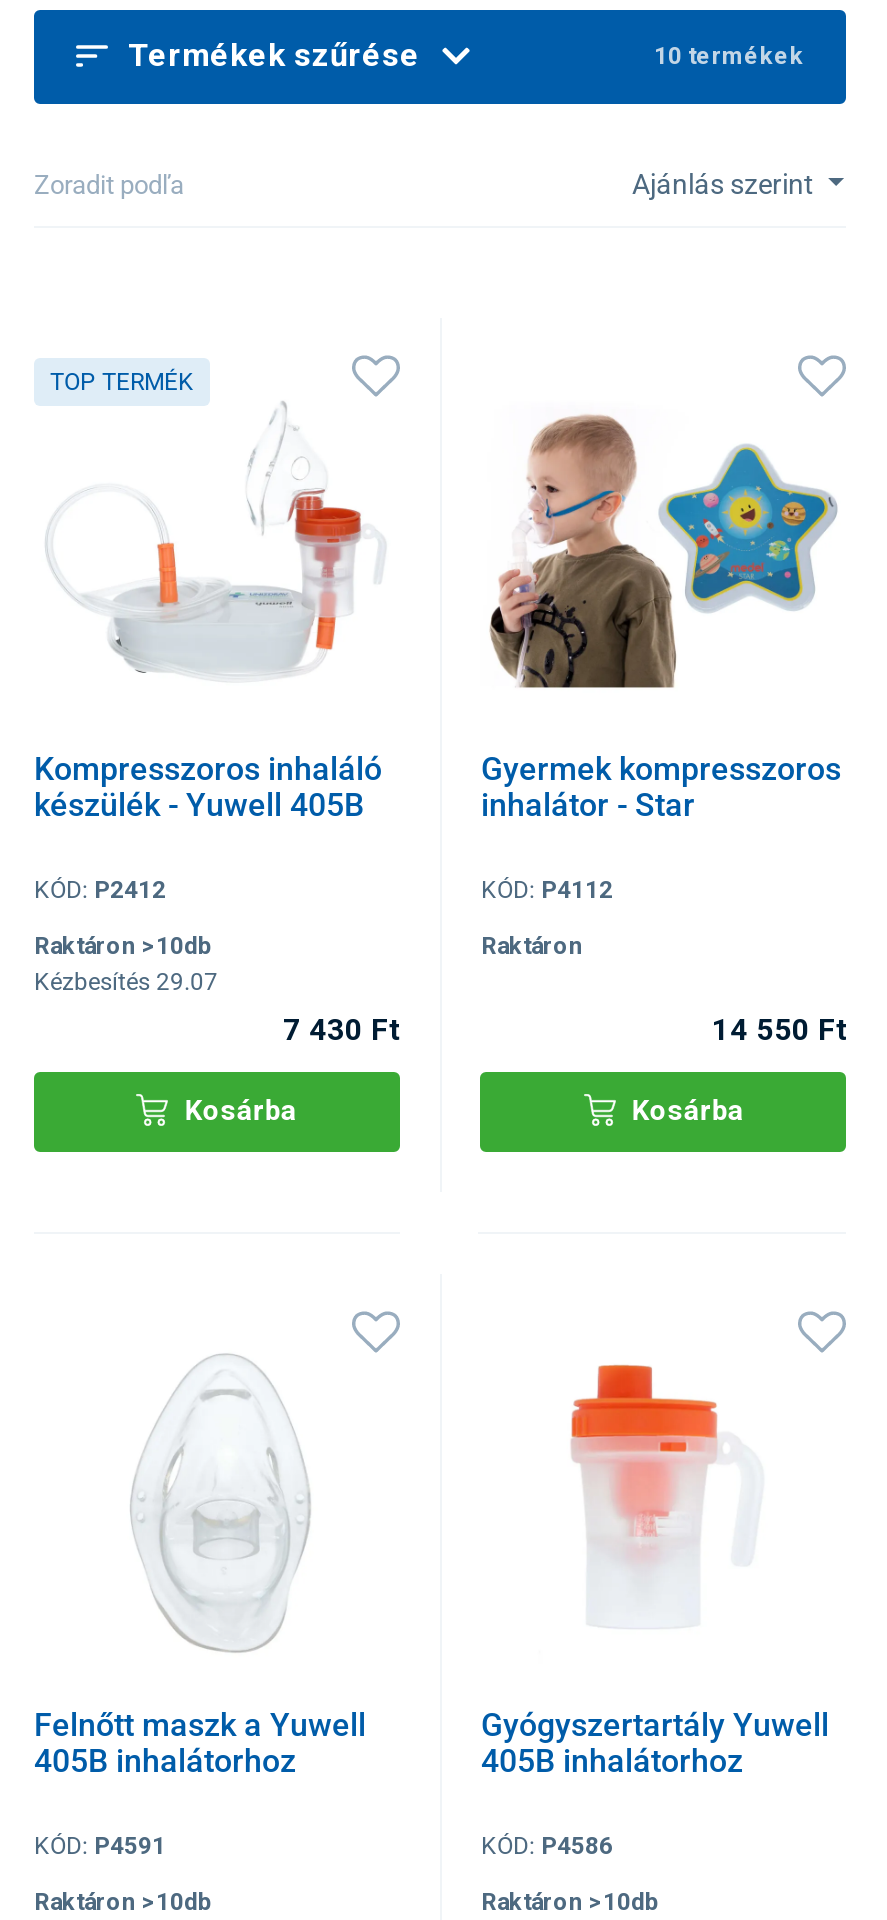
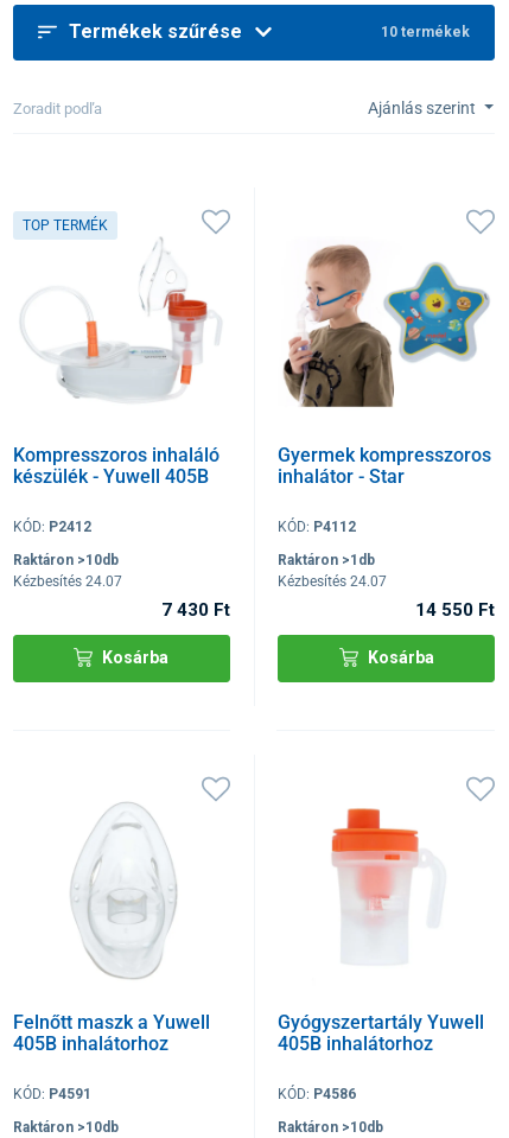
- Raktáron
+ Raktáron >1db
+ Kézbesítés 24.07

- Kézbesítés 29.07
+ Kézbesítés 24.07
